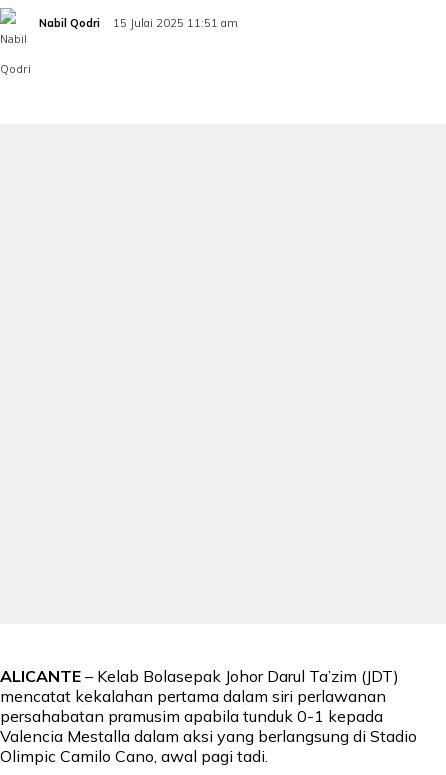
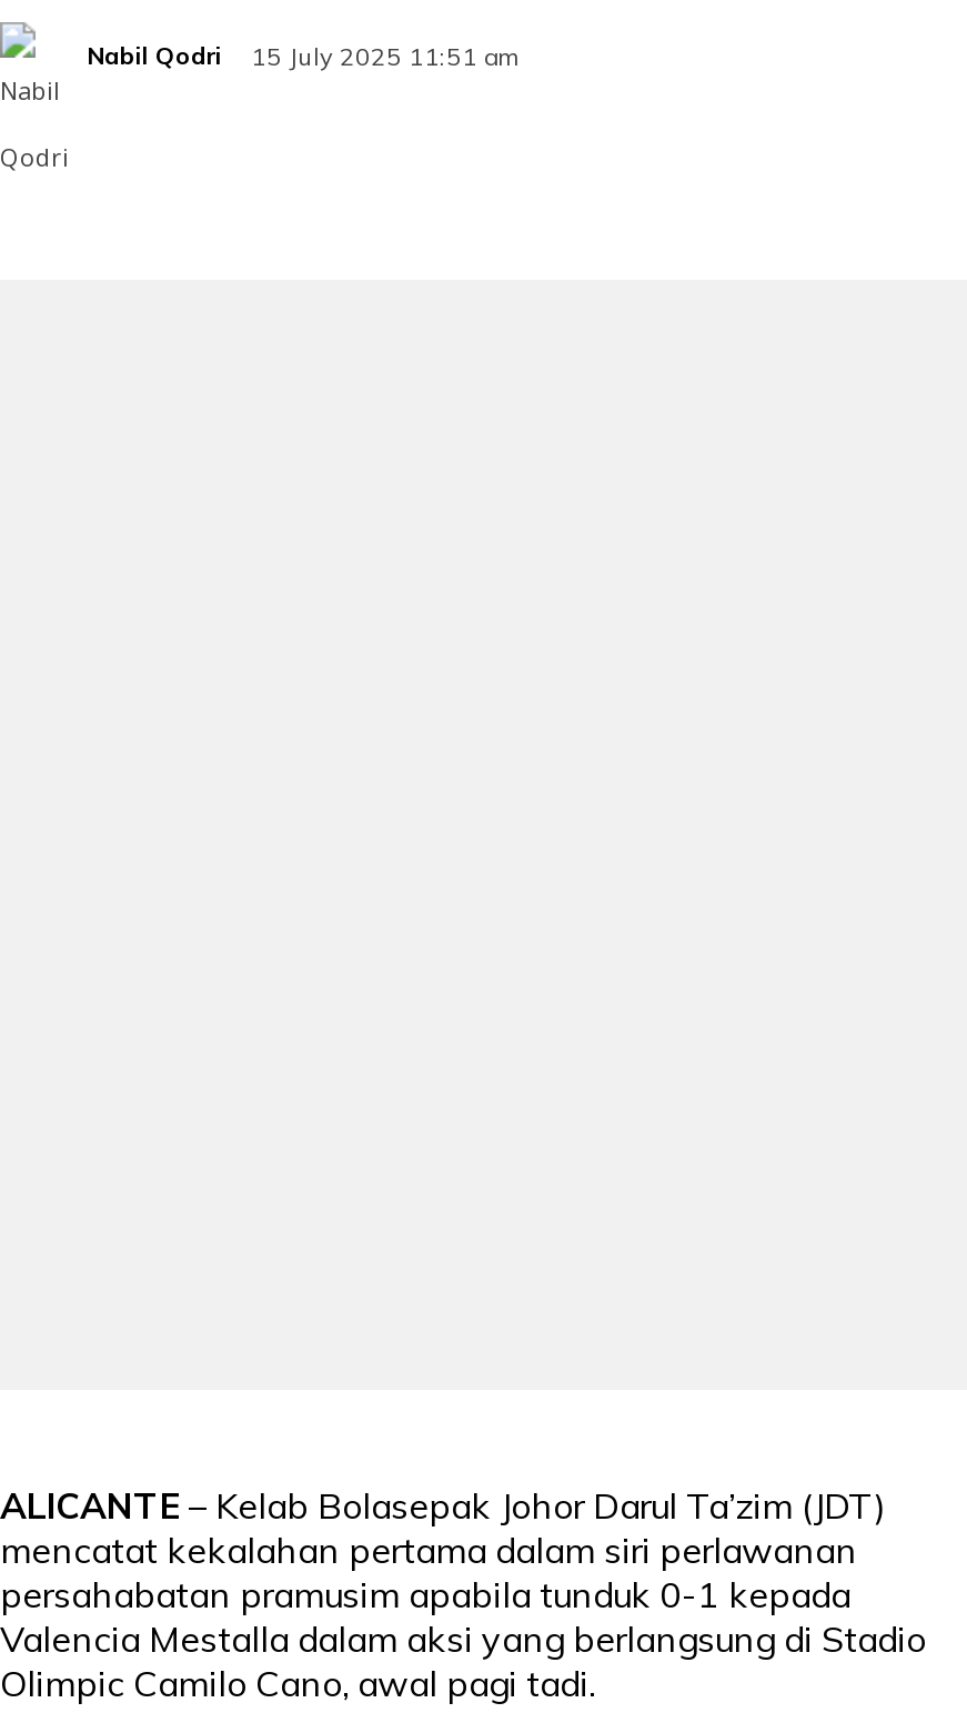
- Nabil Qodri 15 Julai 2025 11:51 am
+ Nabil Qodri 15 July 2025 11:51 am
